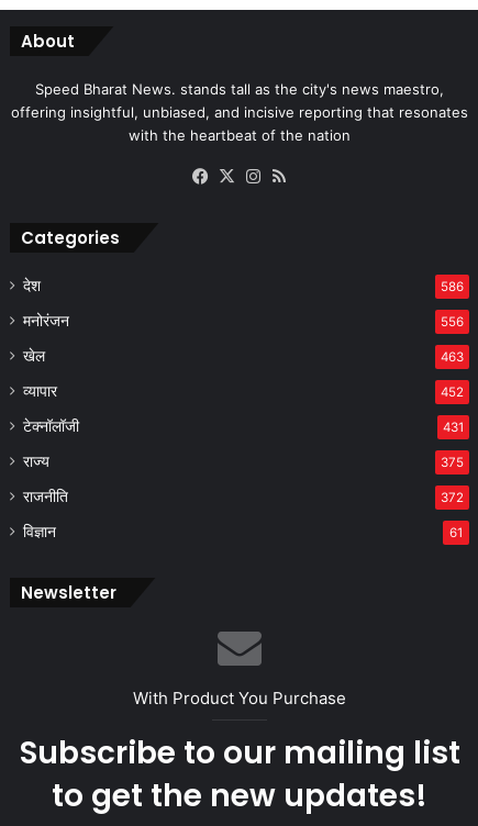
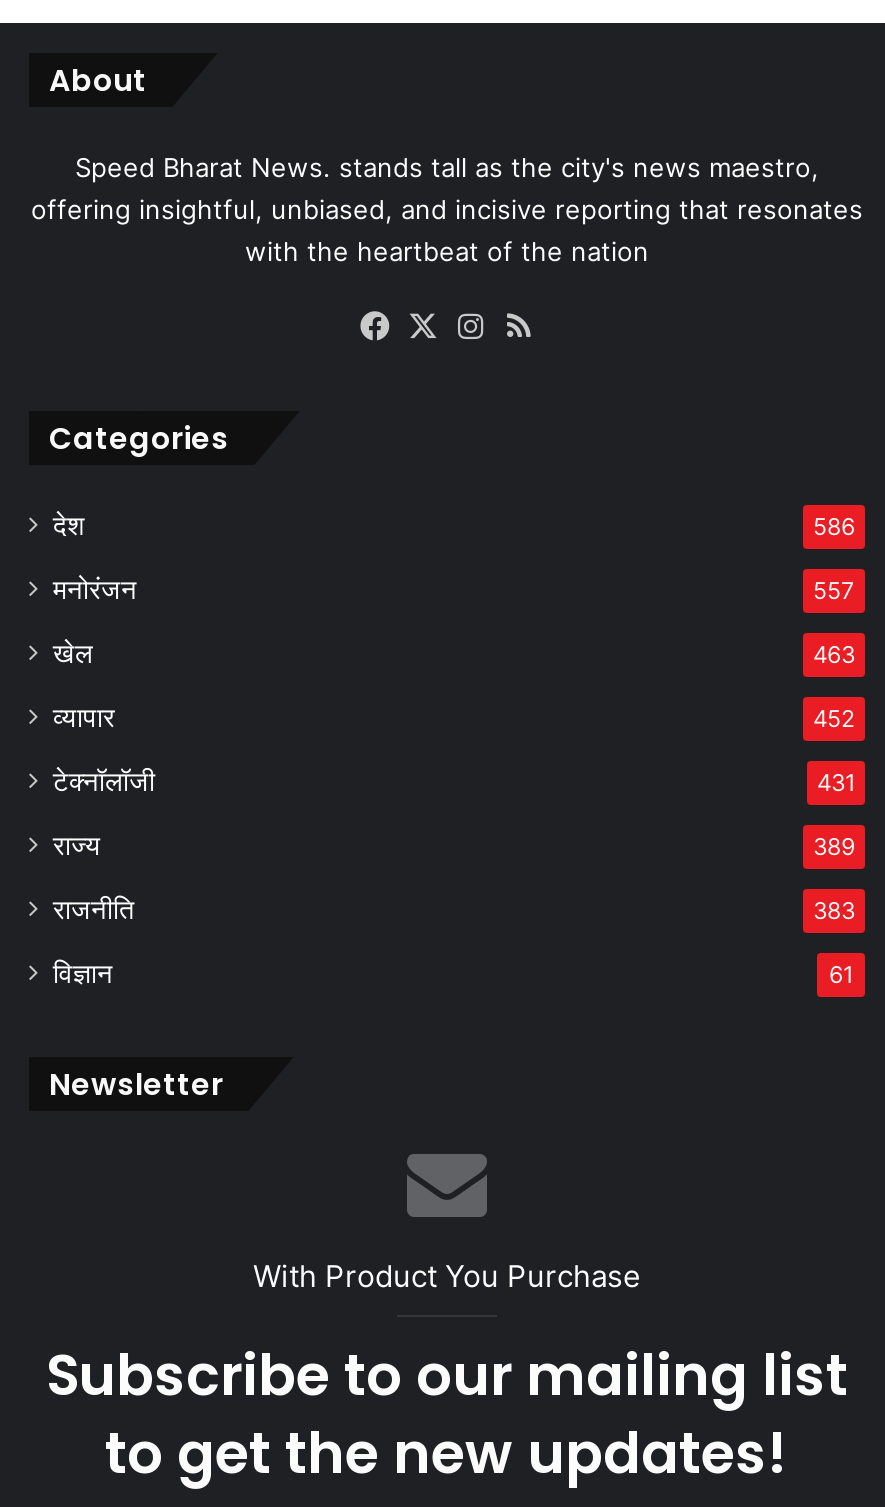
- 556
+ 557

- 375
+ 389

- 372
+ 383
